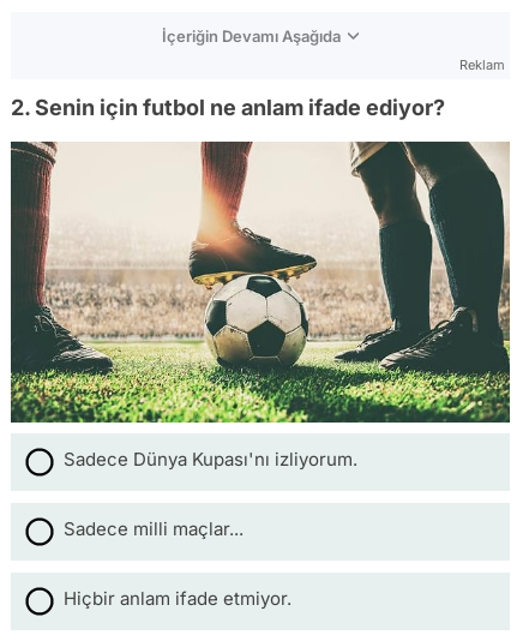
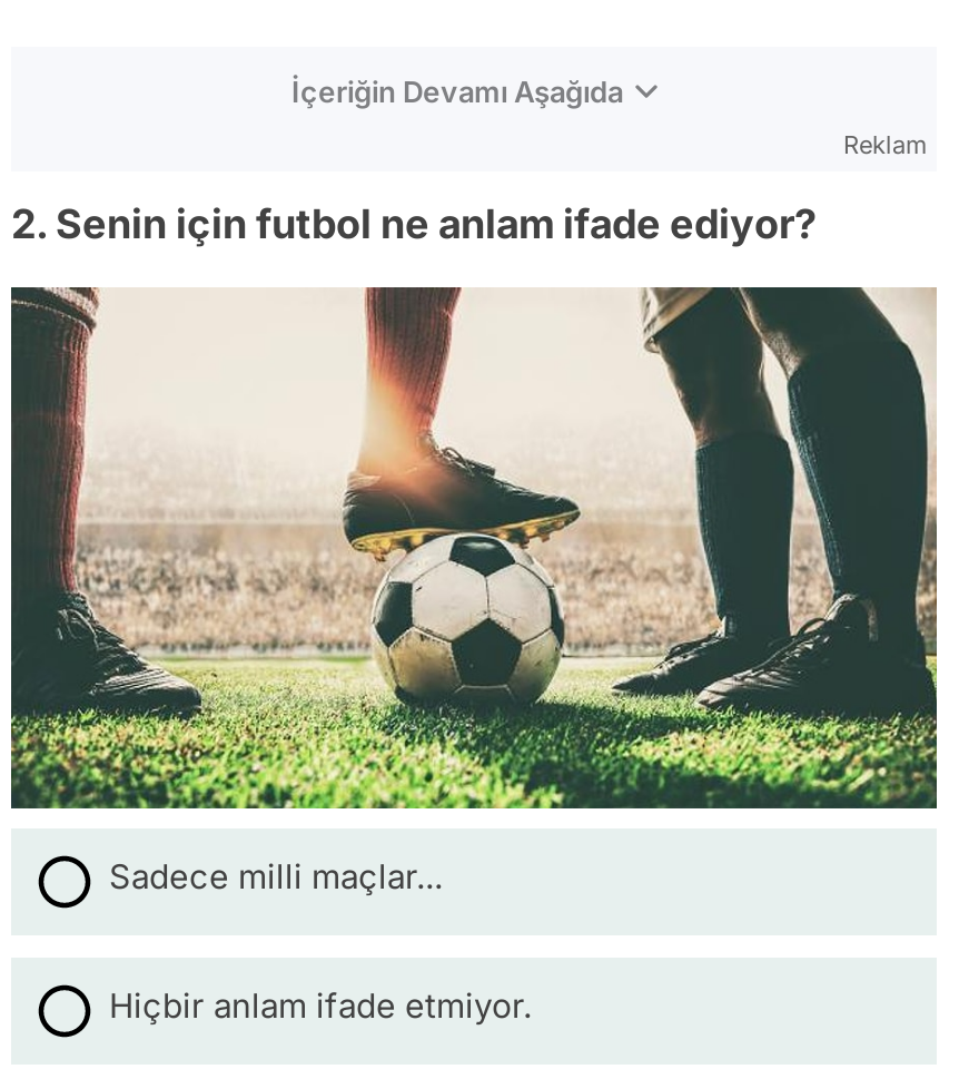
- Sadece Dünya Kupası'nı izliyorum.
